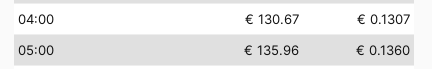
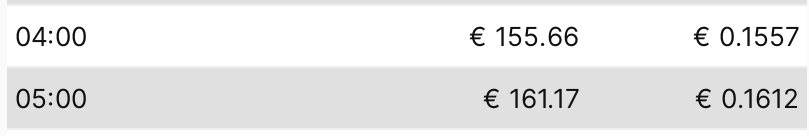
- € 130.67
+ € 155.66

- € 0.1307
+ € 0.1557

- € 135.96
+ € 161.17

- € 0.1360
+ € 0.1612
